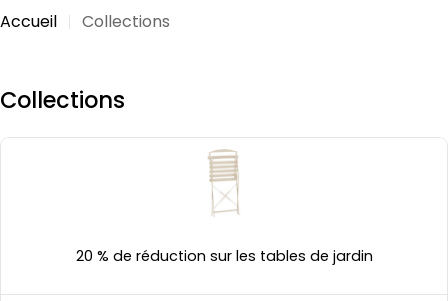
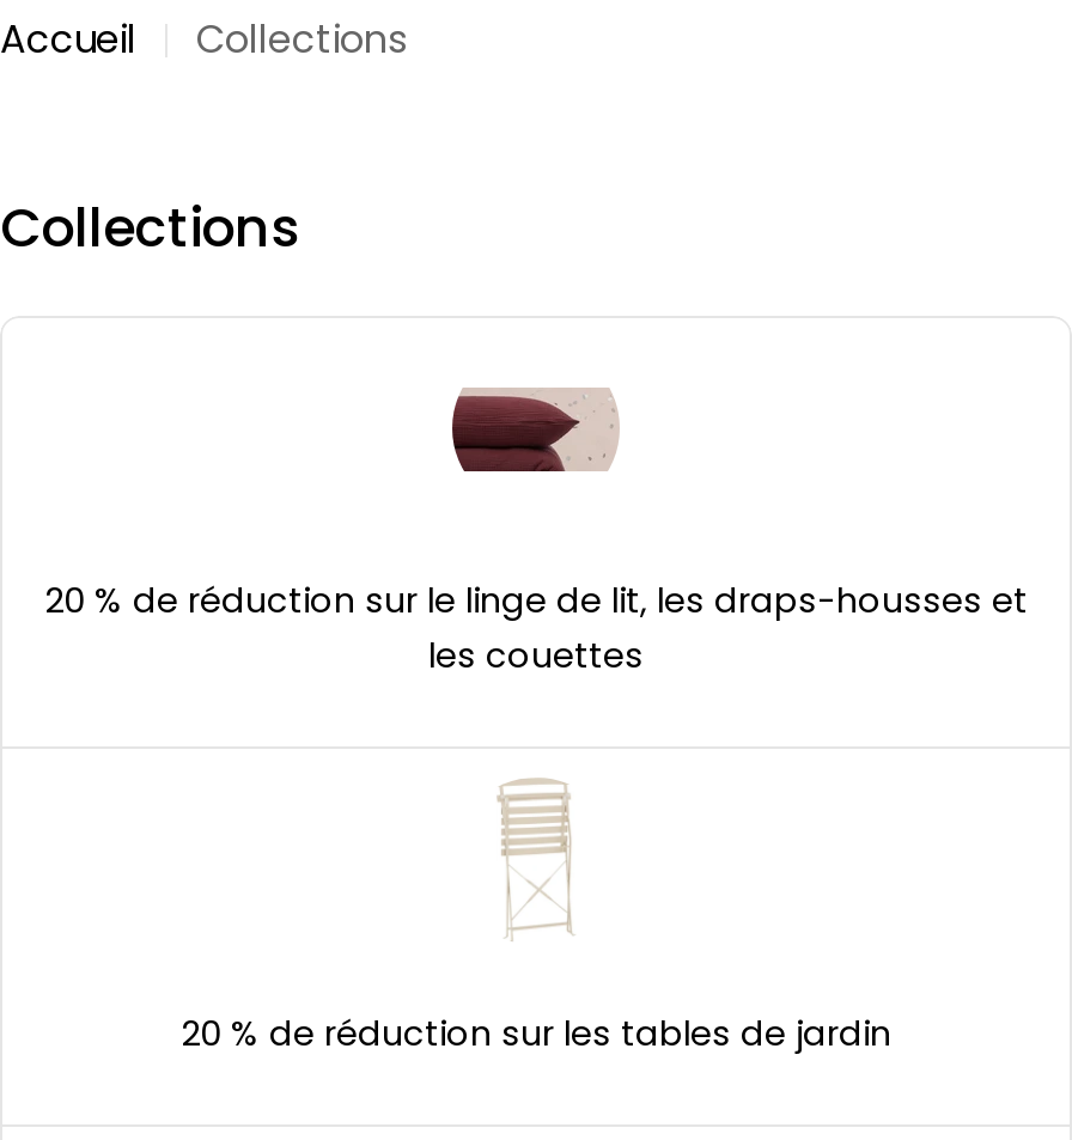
+ 20 % de réduction sur le linge de lit, les draps-housses et
+ les couettes

+ [image]
